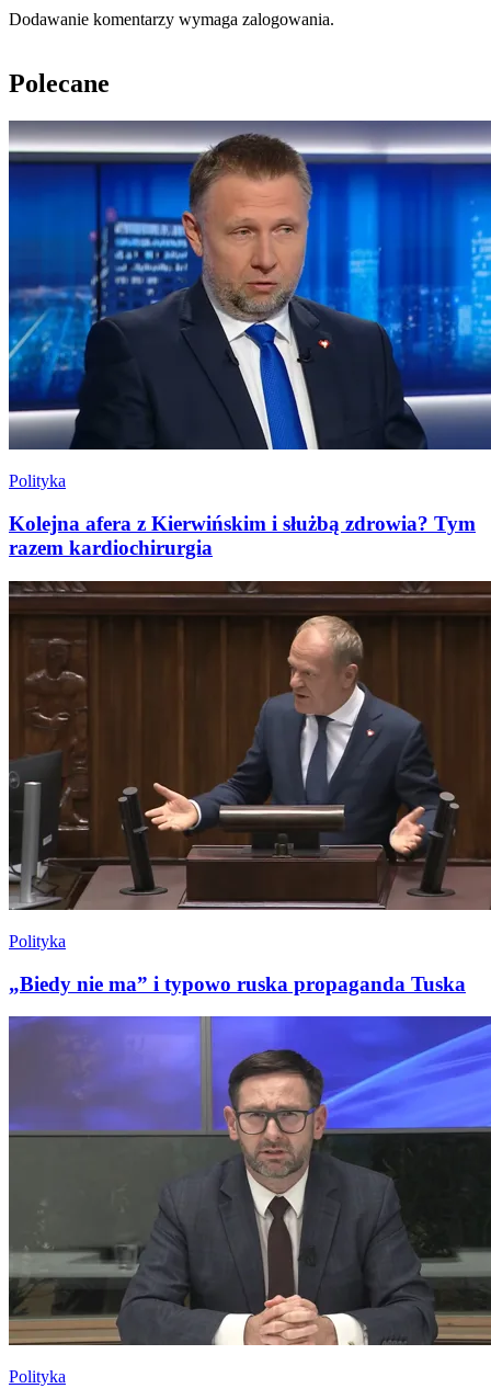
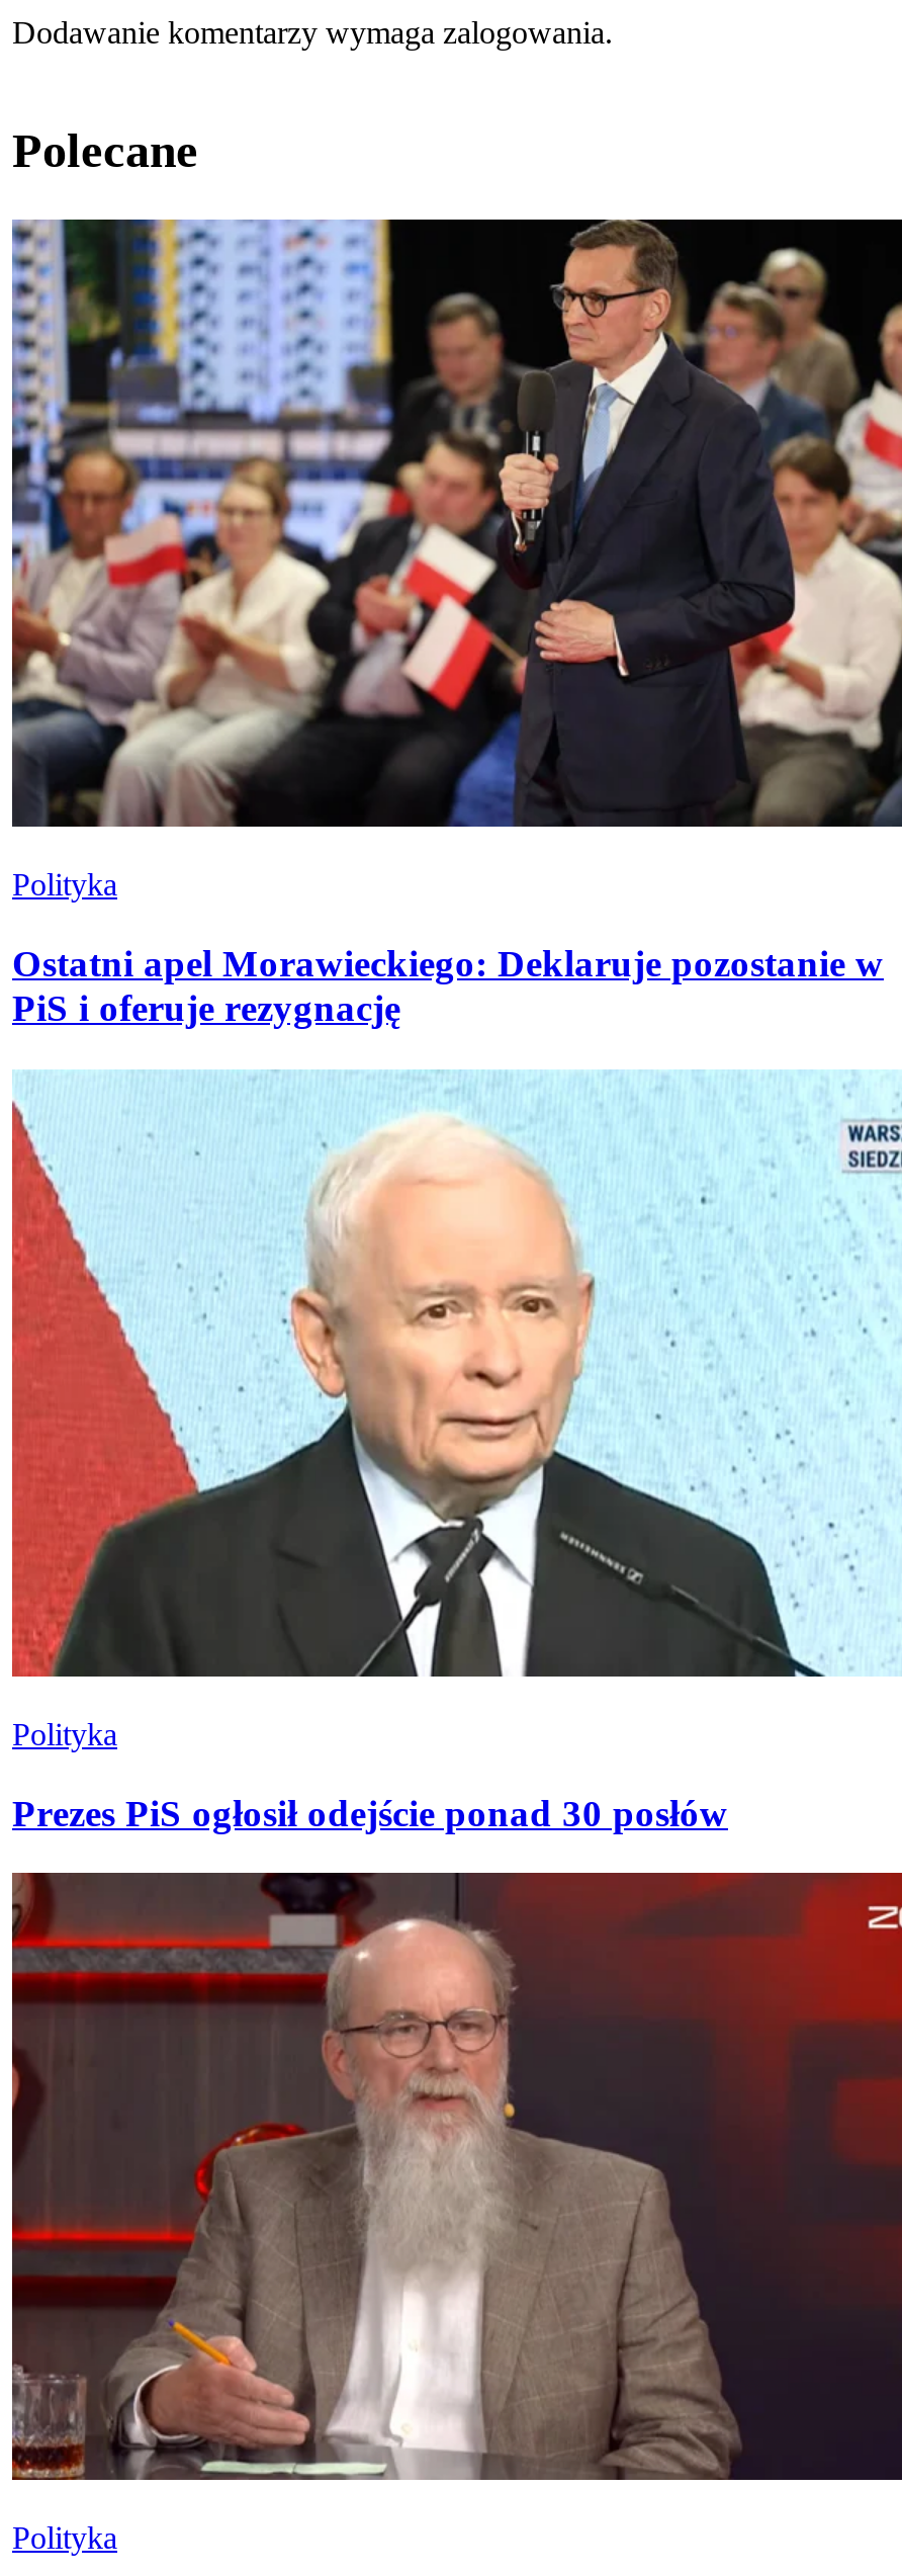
- [image]
+ [image]

- Kolejna afera z Kierwińskim i służbą zdrowia? Tym
- razem kardiochirurgia
+ Ostatni apel Morawieckiego: Deklaruje pozostanie w
+ PiS i oferuje rezygnację

- [image]
+ [image]

- „Biedy nie ma” i typowo ruska propaganda Tuska
+ Prezes PiS ogłosił odejście ponad 30 posłów

- [image]
+ [image]
